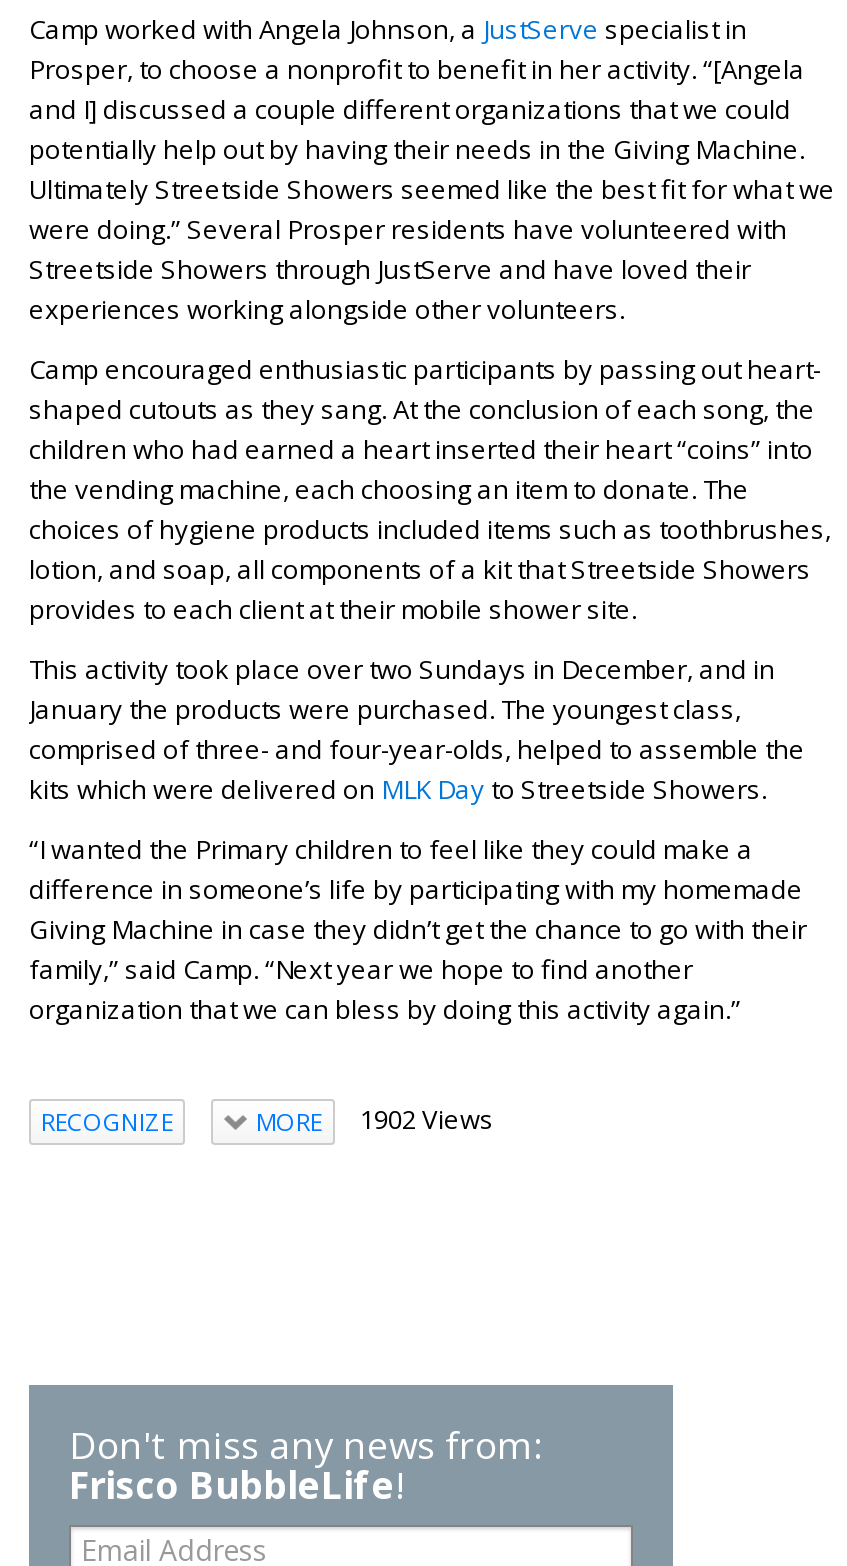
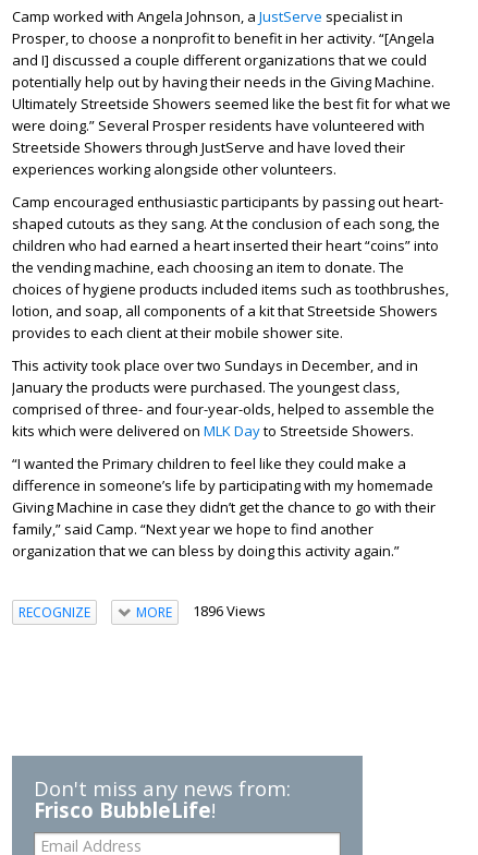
- MORE 1902 Views
+ MORE 1896 Views
